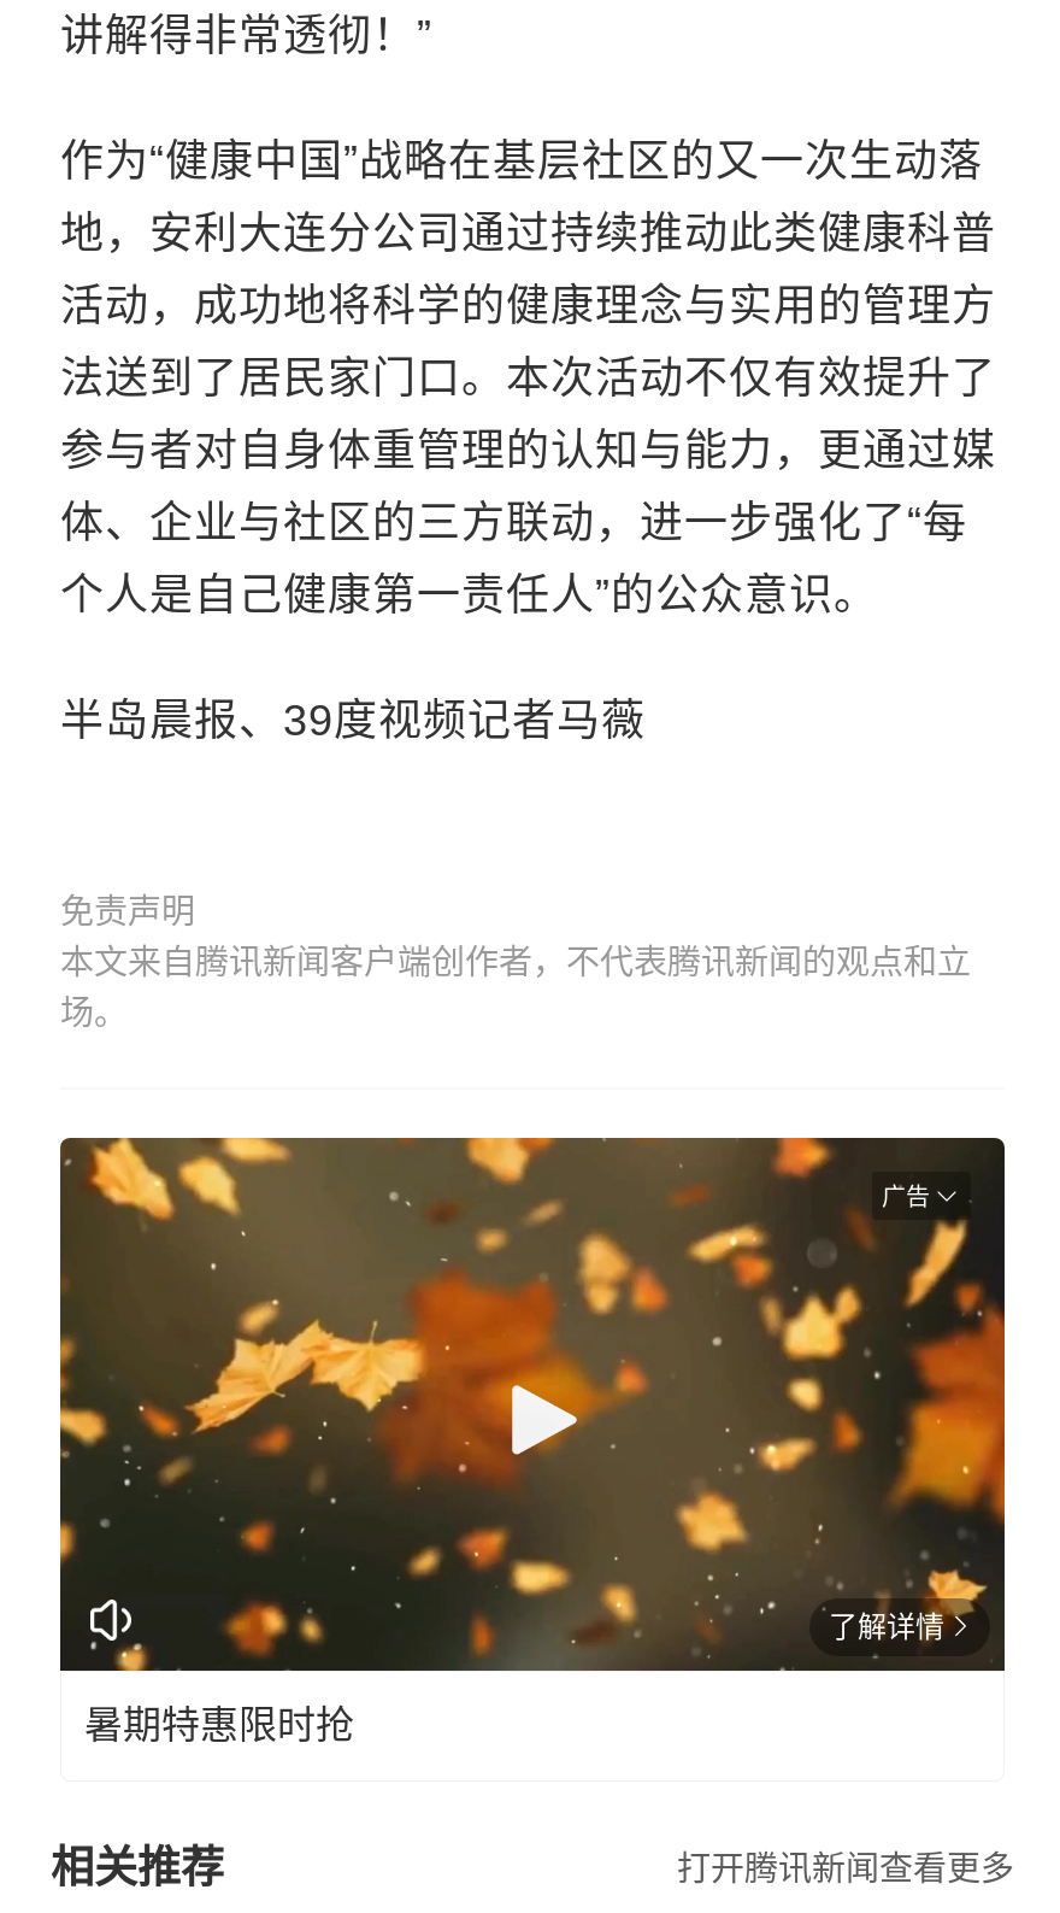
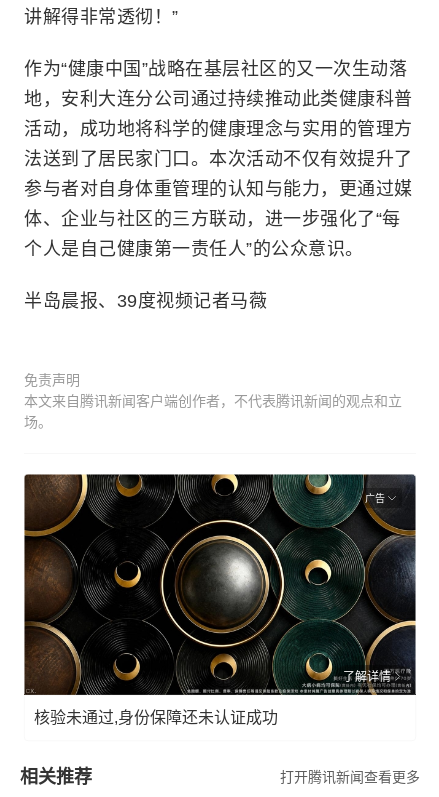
- [image]
- 暑期特惠限时抢
+ [image]
+ 核验未通过,身份保障还未认证成功
